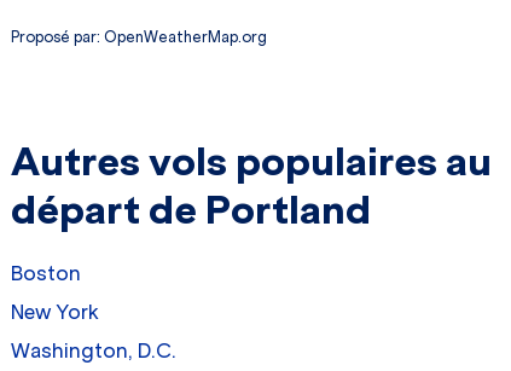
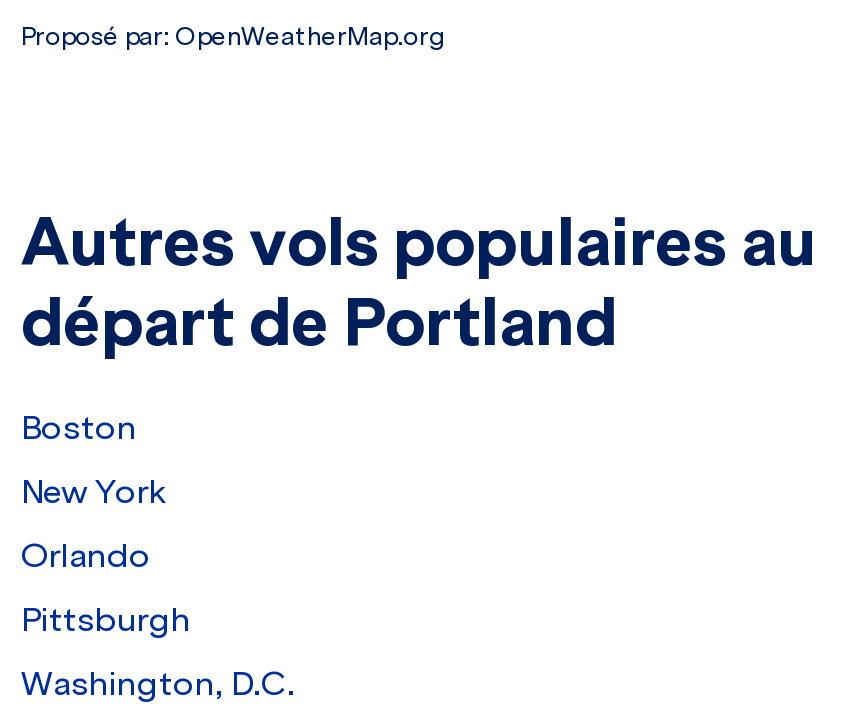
+ Orlando
+ Pittsburgh
